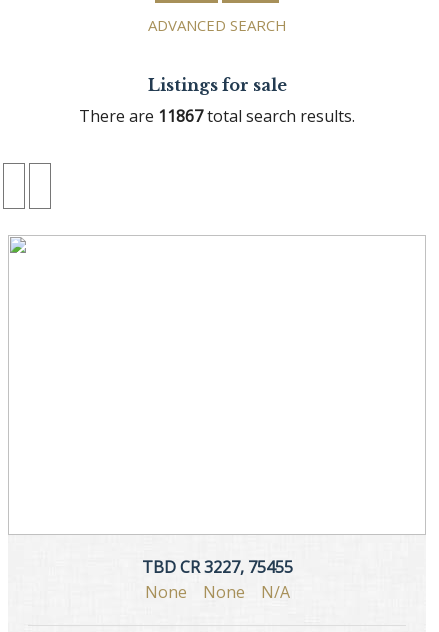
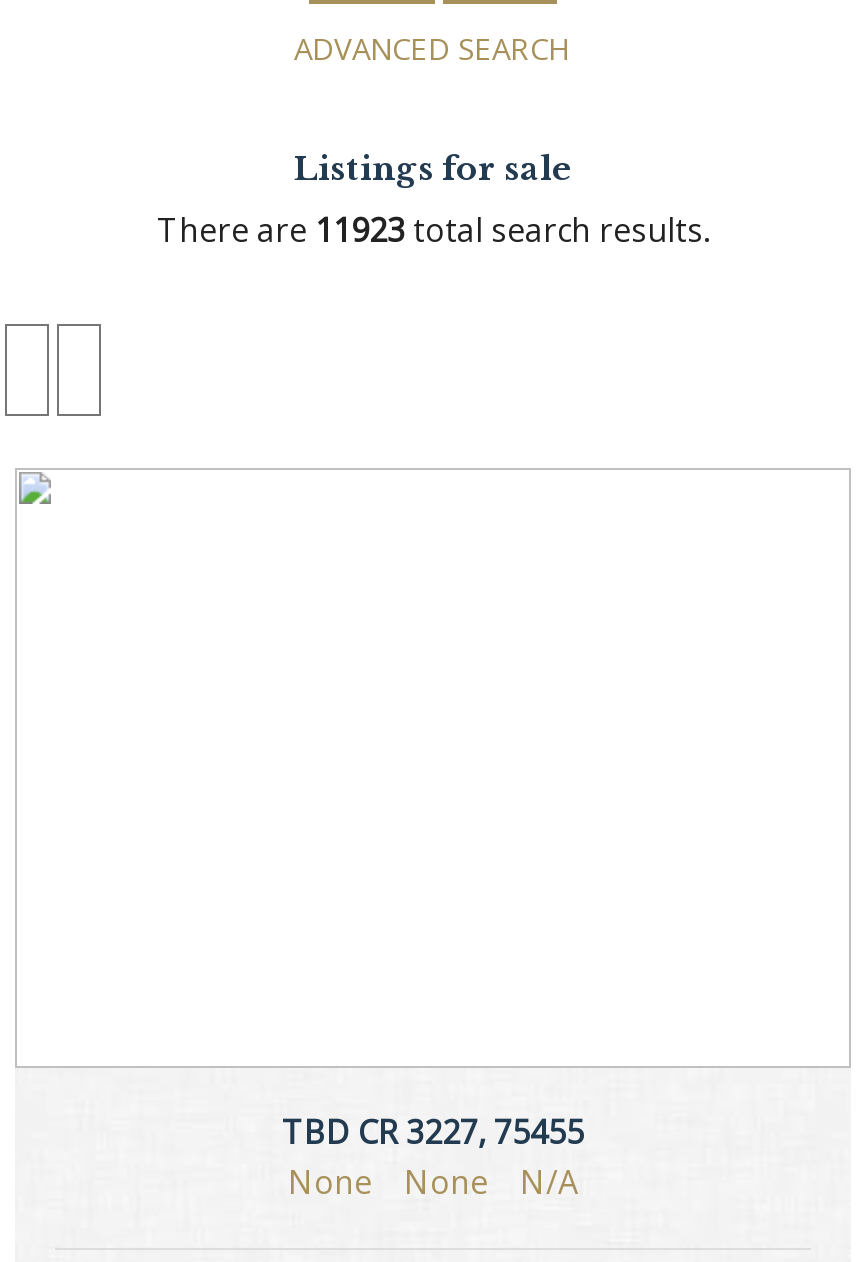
- There are 11867 total search results.
+ There are 11923 total search results.
